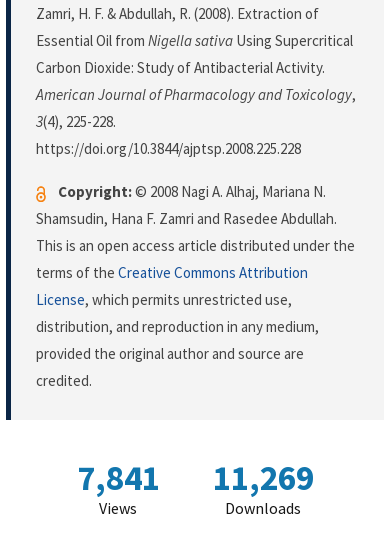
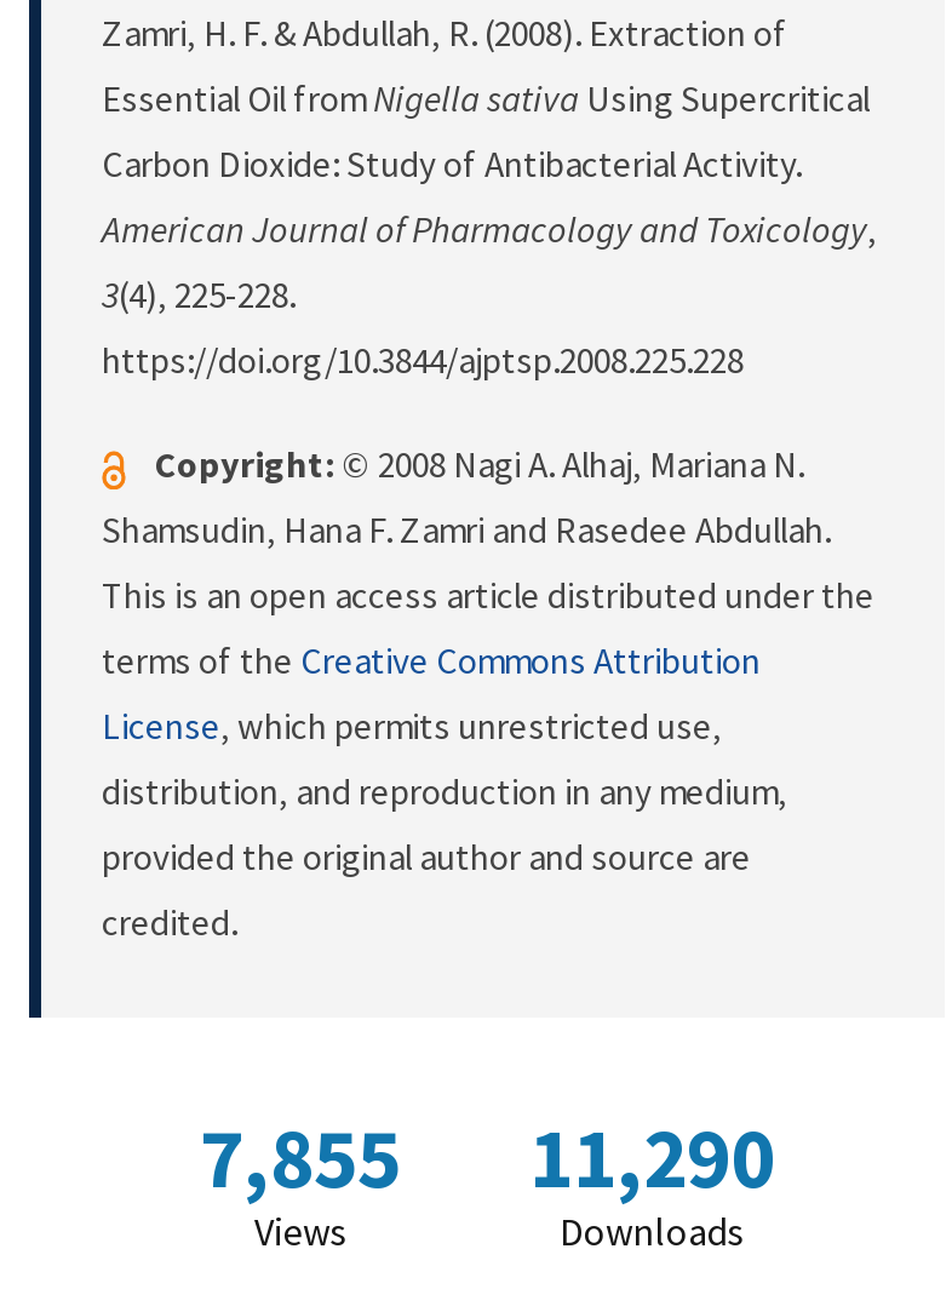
- 7,841
+ 7,855

- 11,269
+ 11,290
